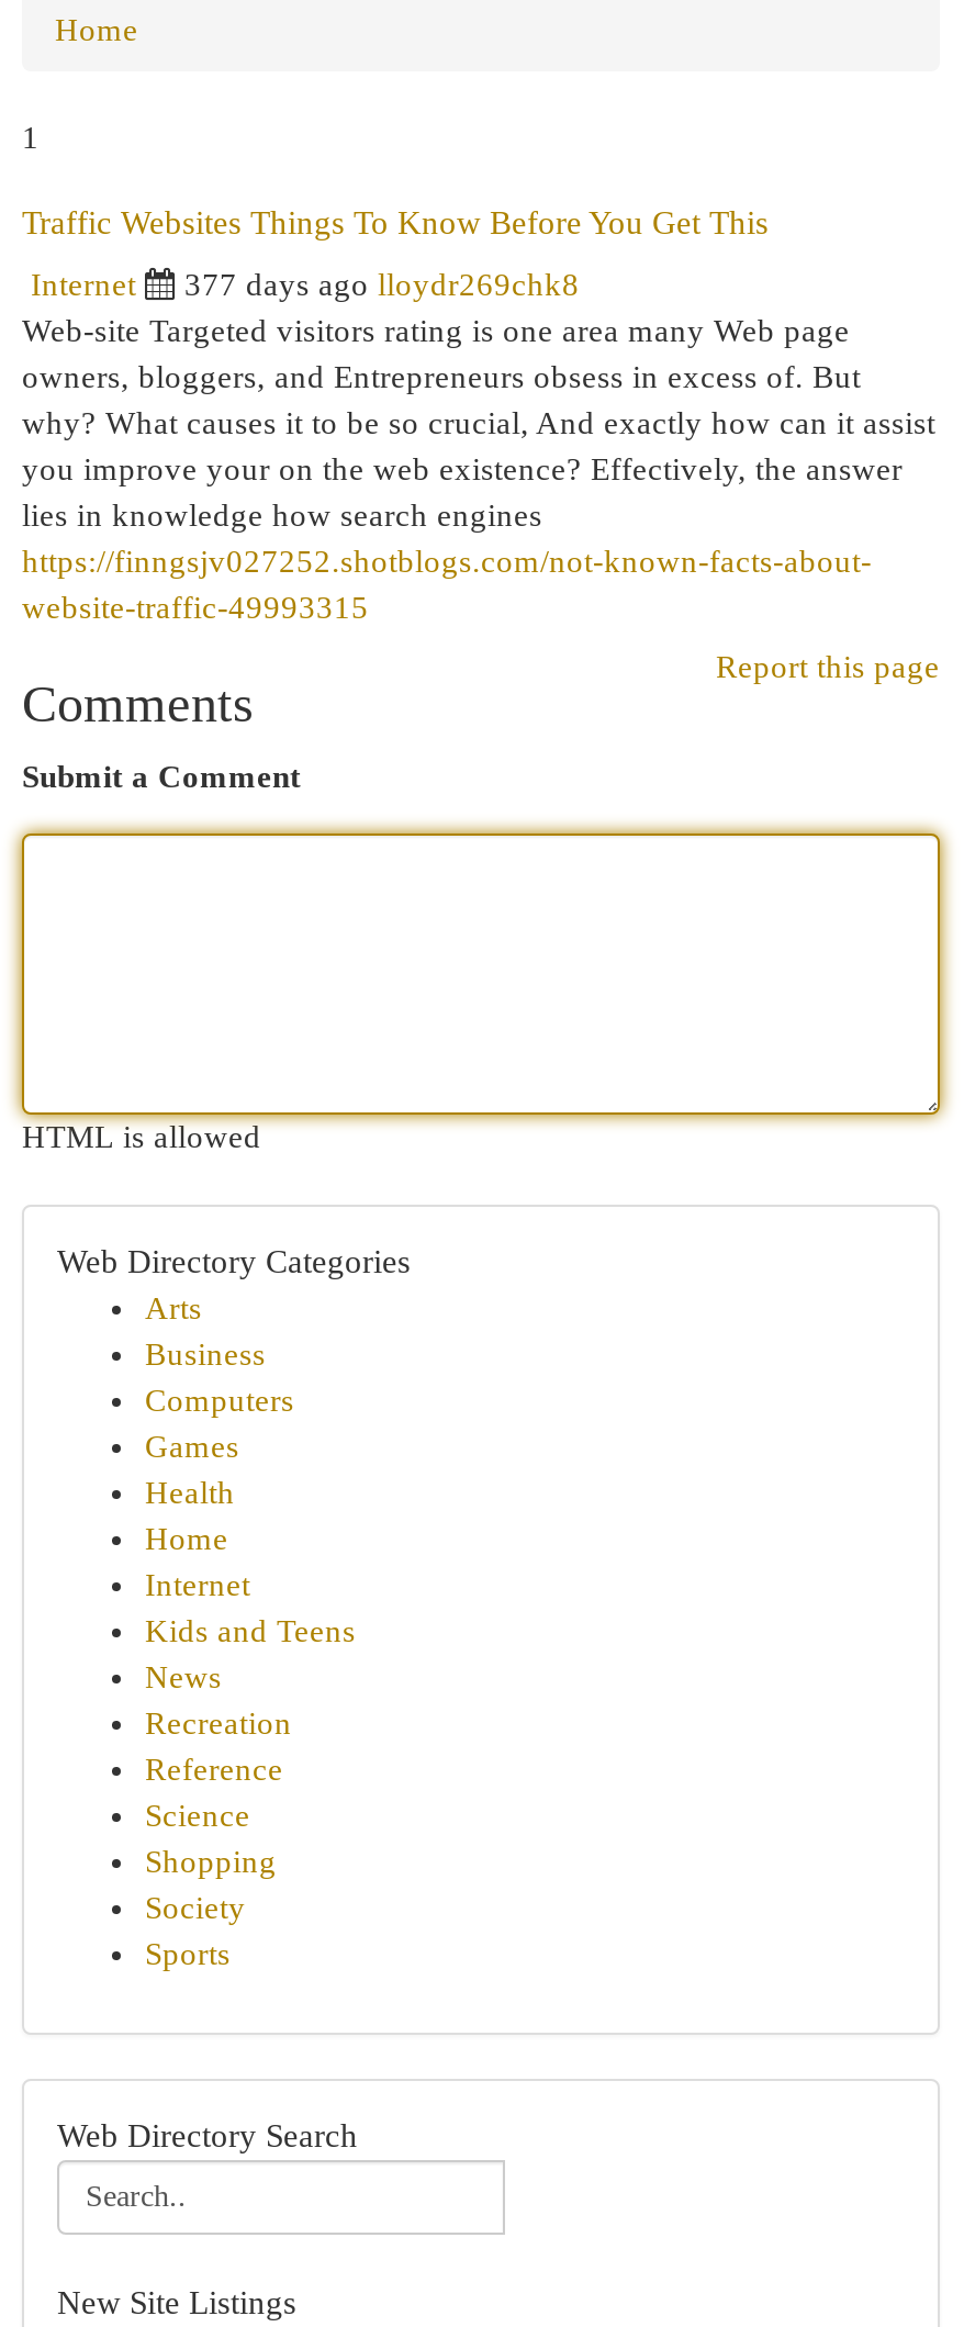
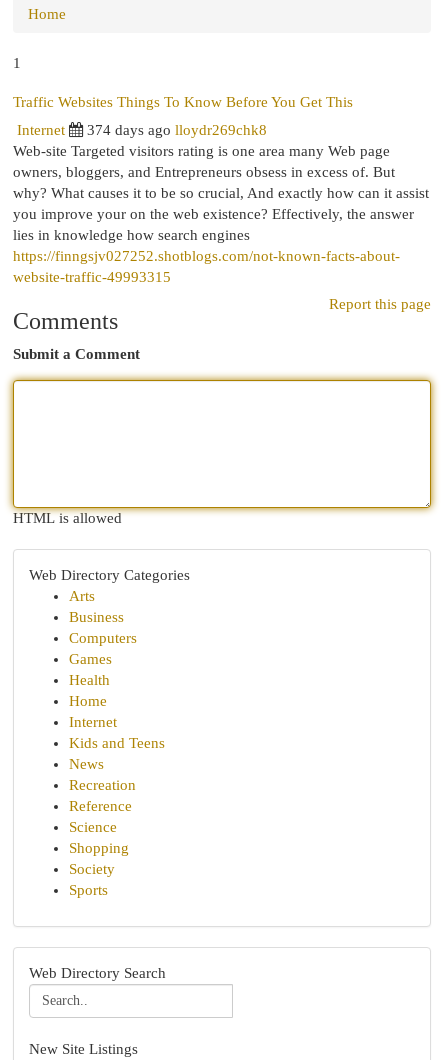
- 377 days ago lloydr269chk8
+ 374 days ago lloydr269chk8
